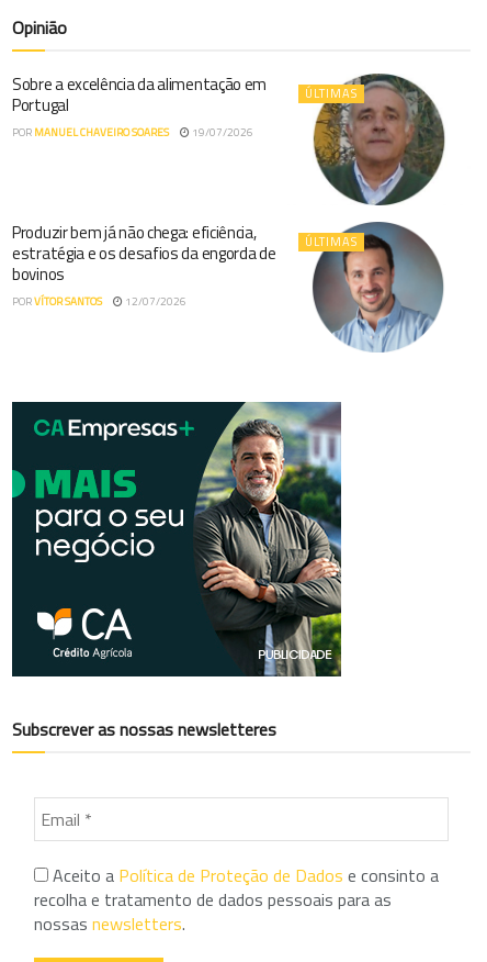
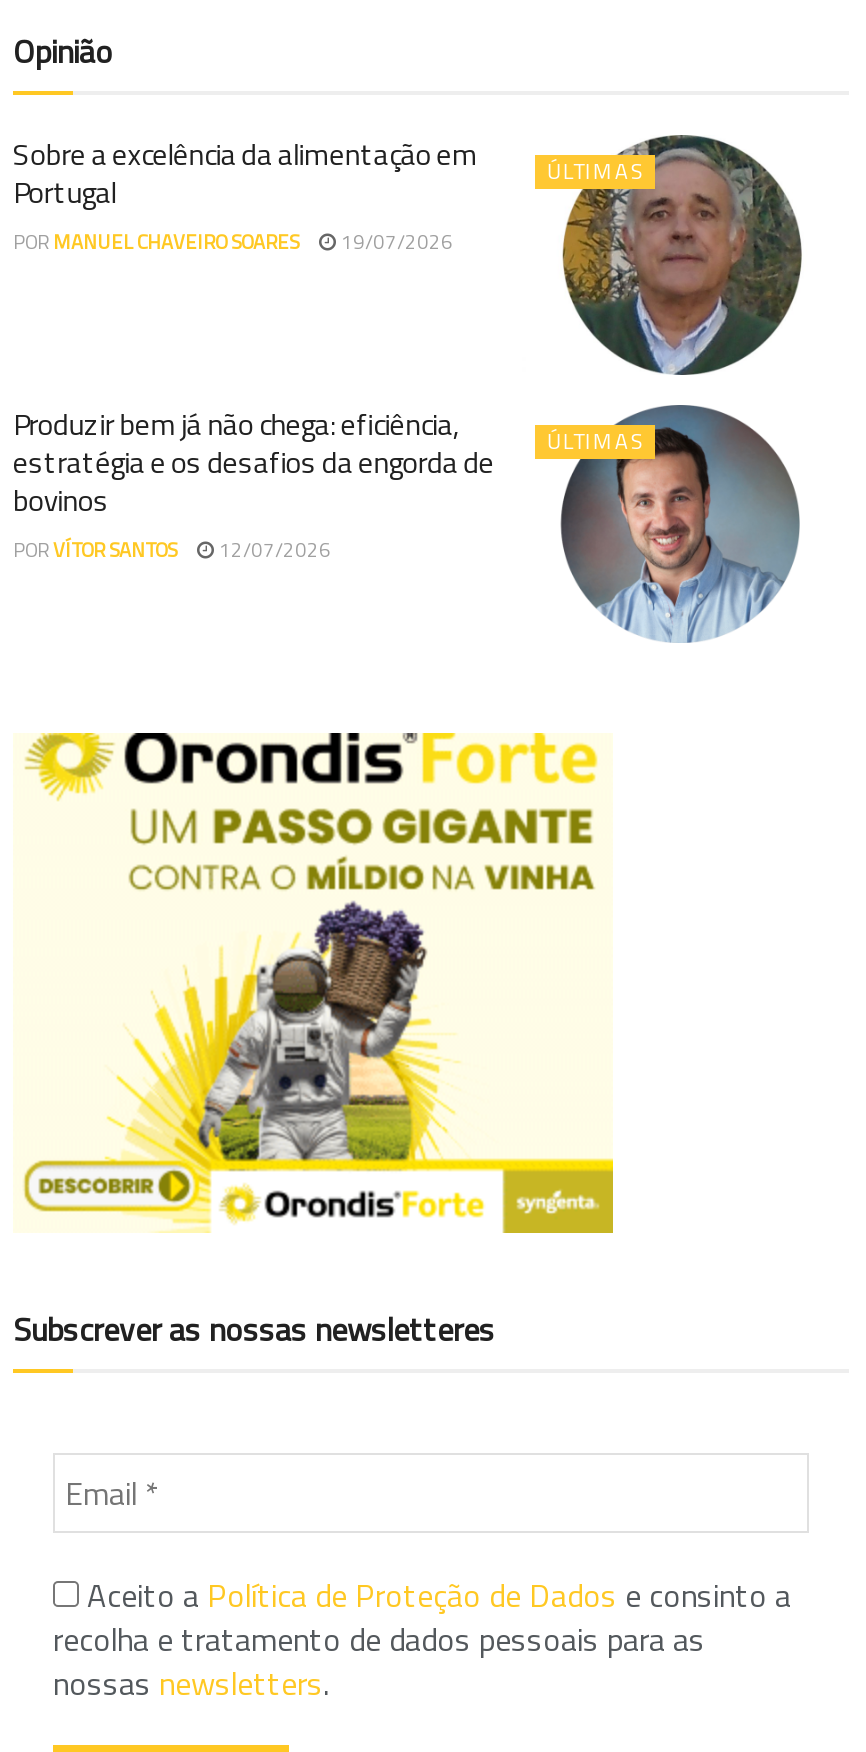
- [image]
+ [image]
